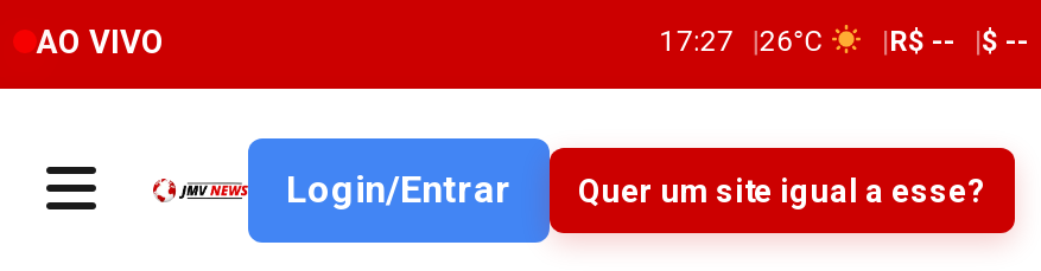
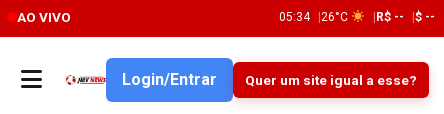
- 17:27
+ 05:34
